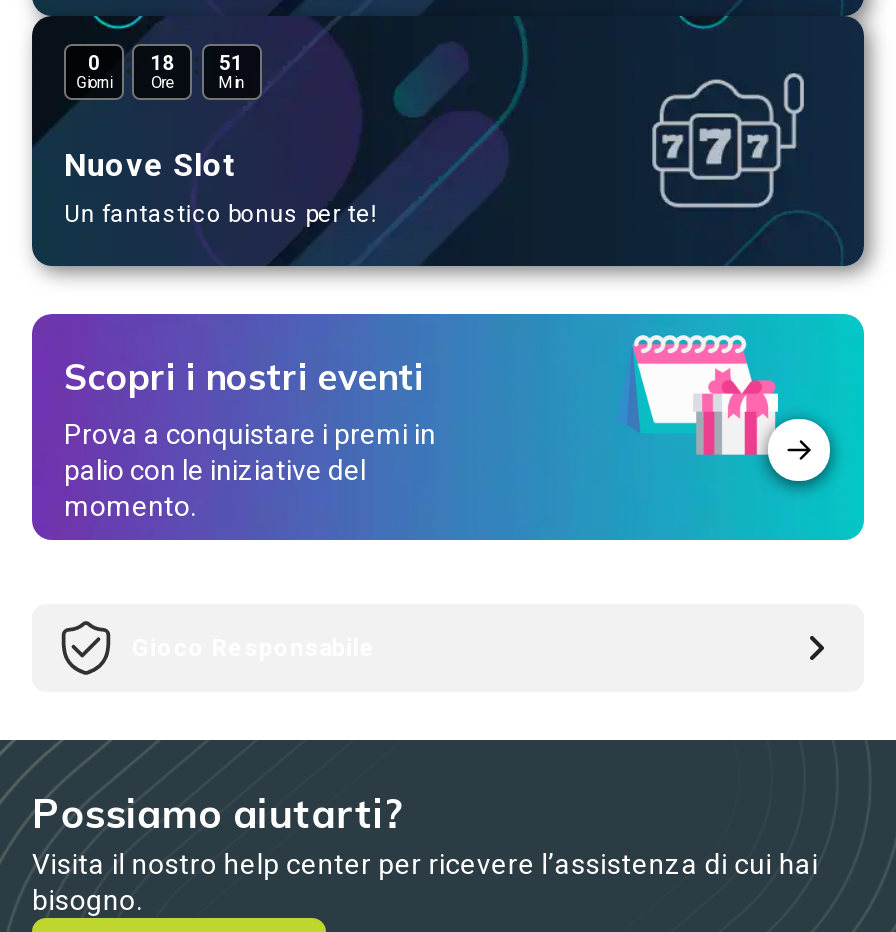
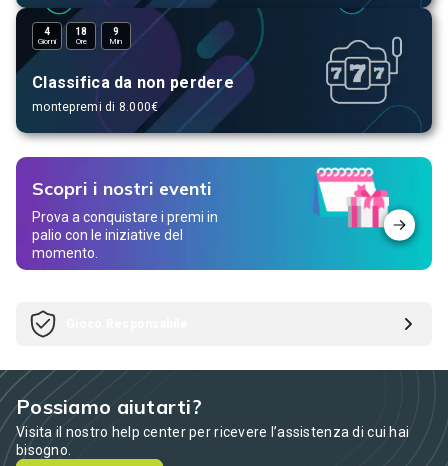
- 0
+ 4

- 51
+ 9

- Nuove Slot
- Un fantastico bonus per te!
+ Classifica da non perdere
+ montepremi di 8.000€
